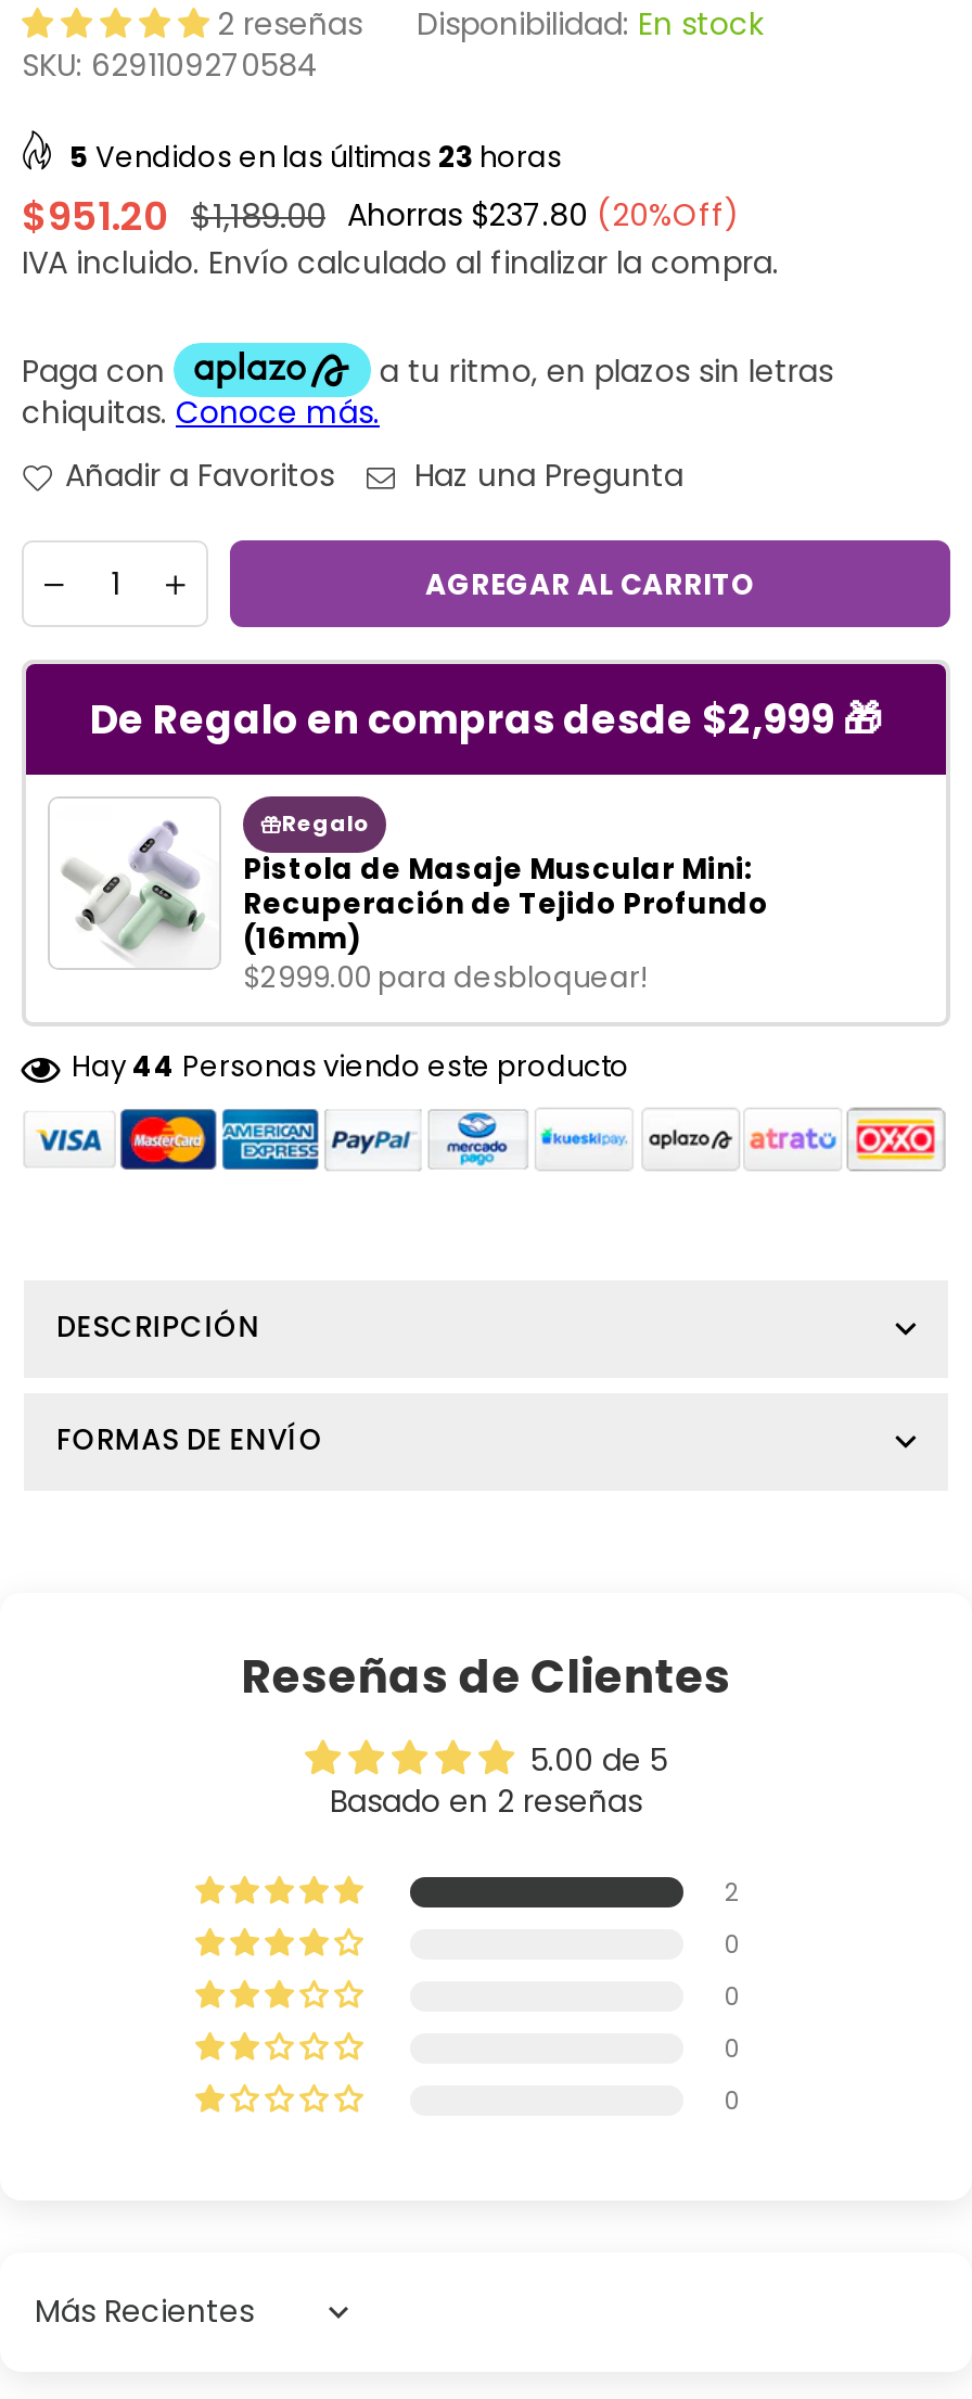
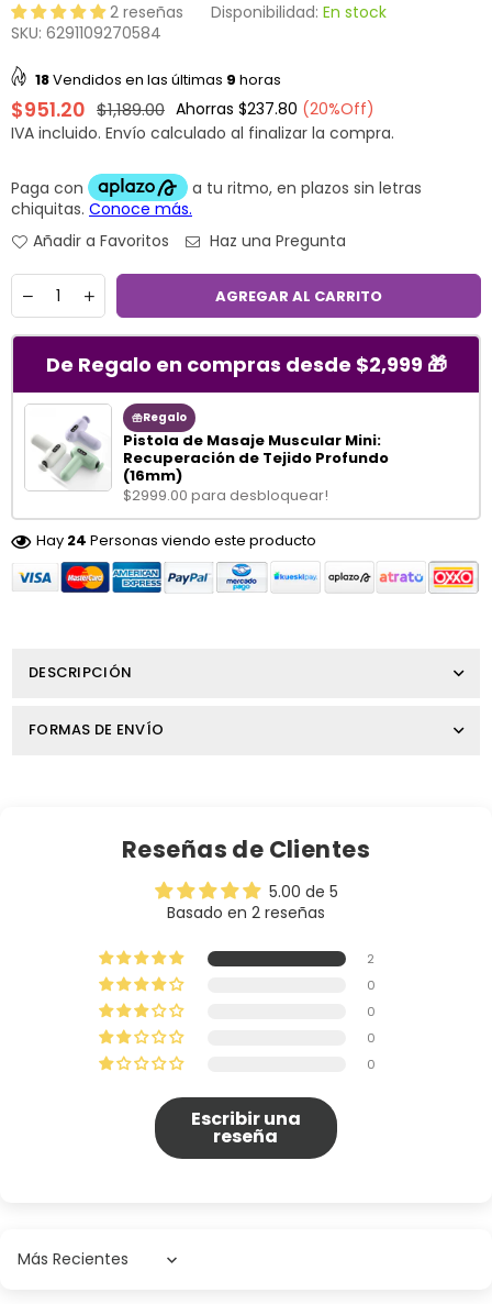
- 5 Vendidos en las últimas 23 horas
+ 18 Vendidos en las últimas 9 horas

- Hay 44 Personas viendo este producto
+ Hay 24 Personas viendo este producto

+ Escribir una
+ reseña
